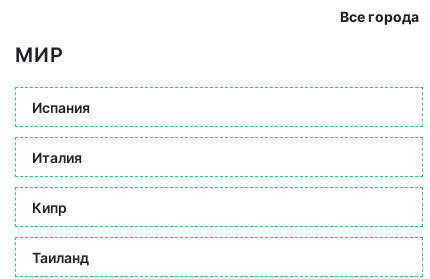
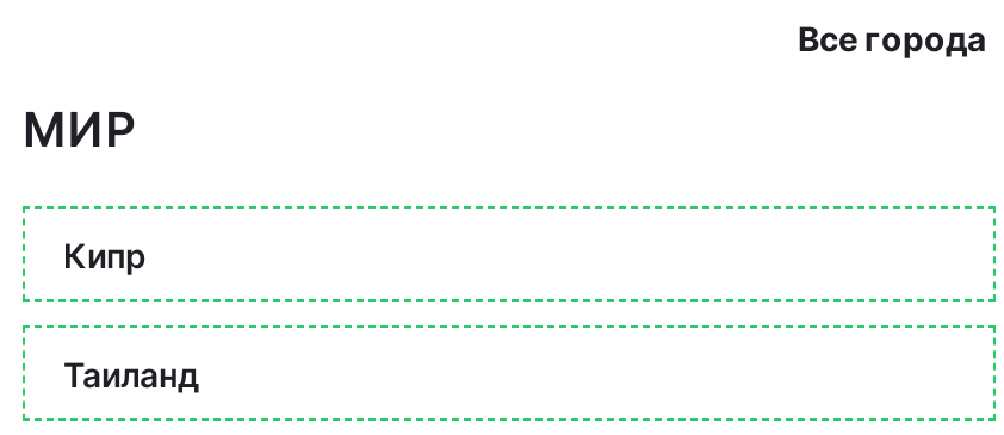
- Испания
- Италия
